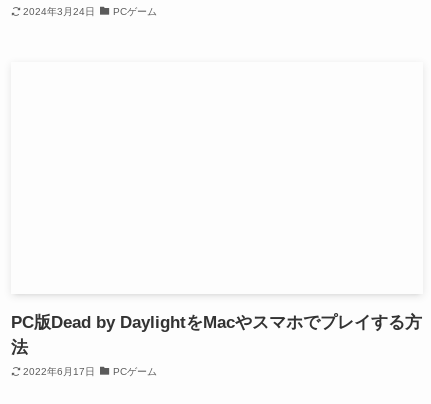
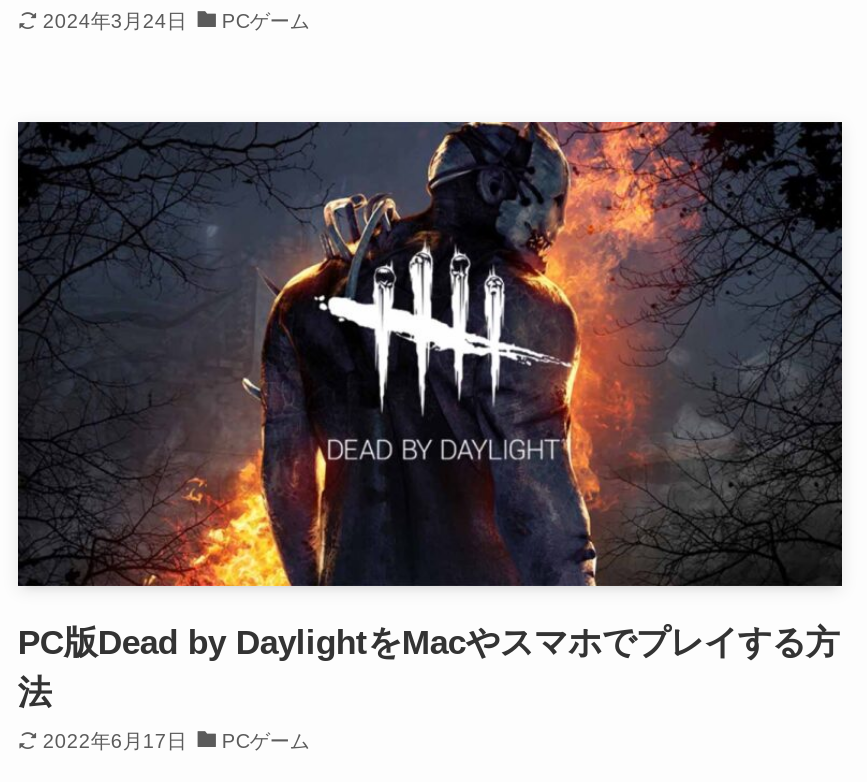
+ [image]
